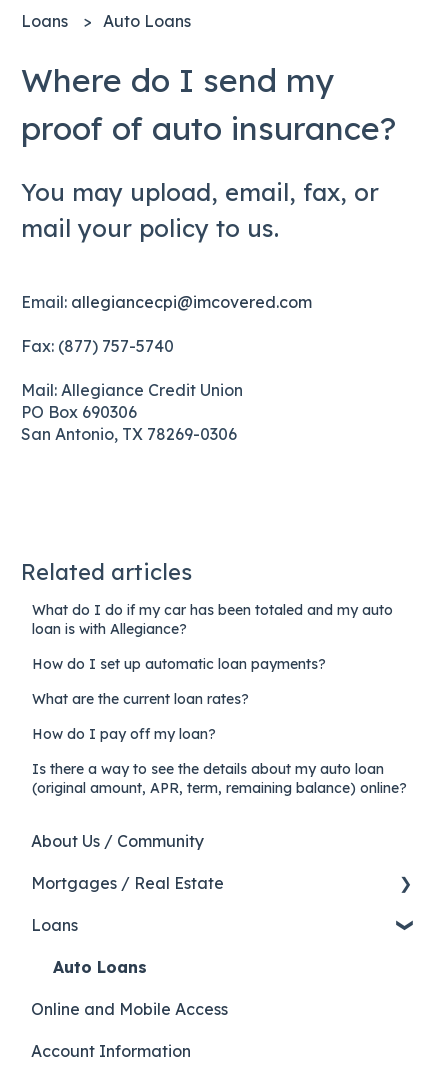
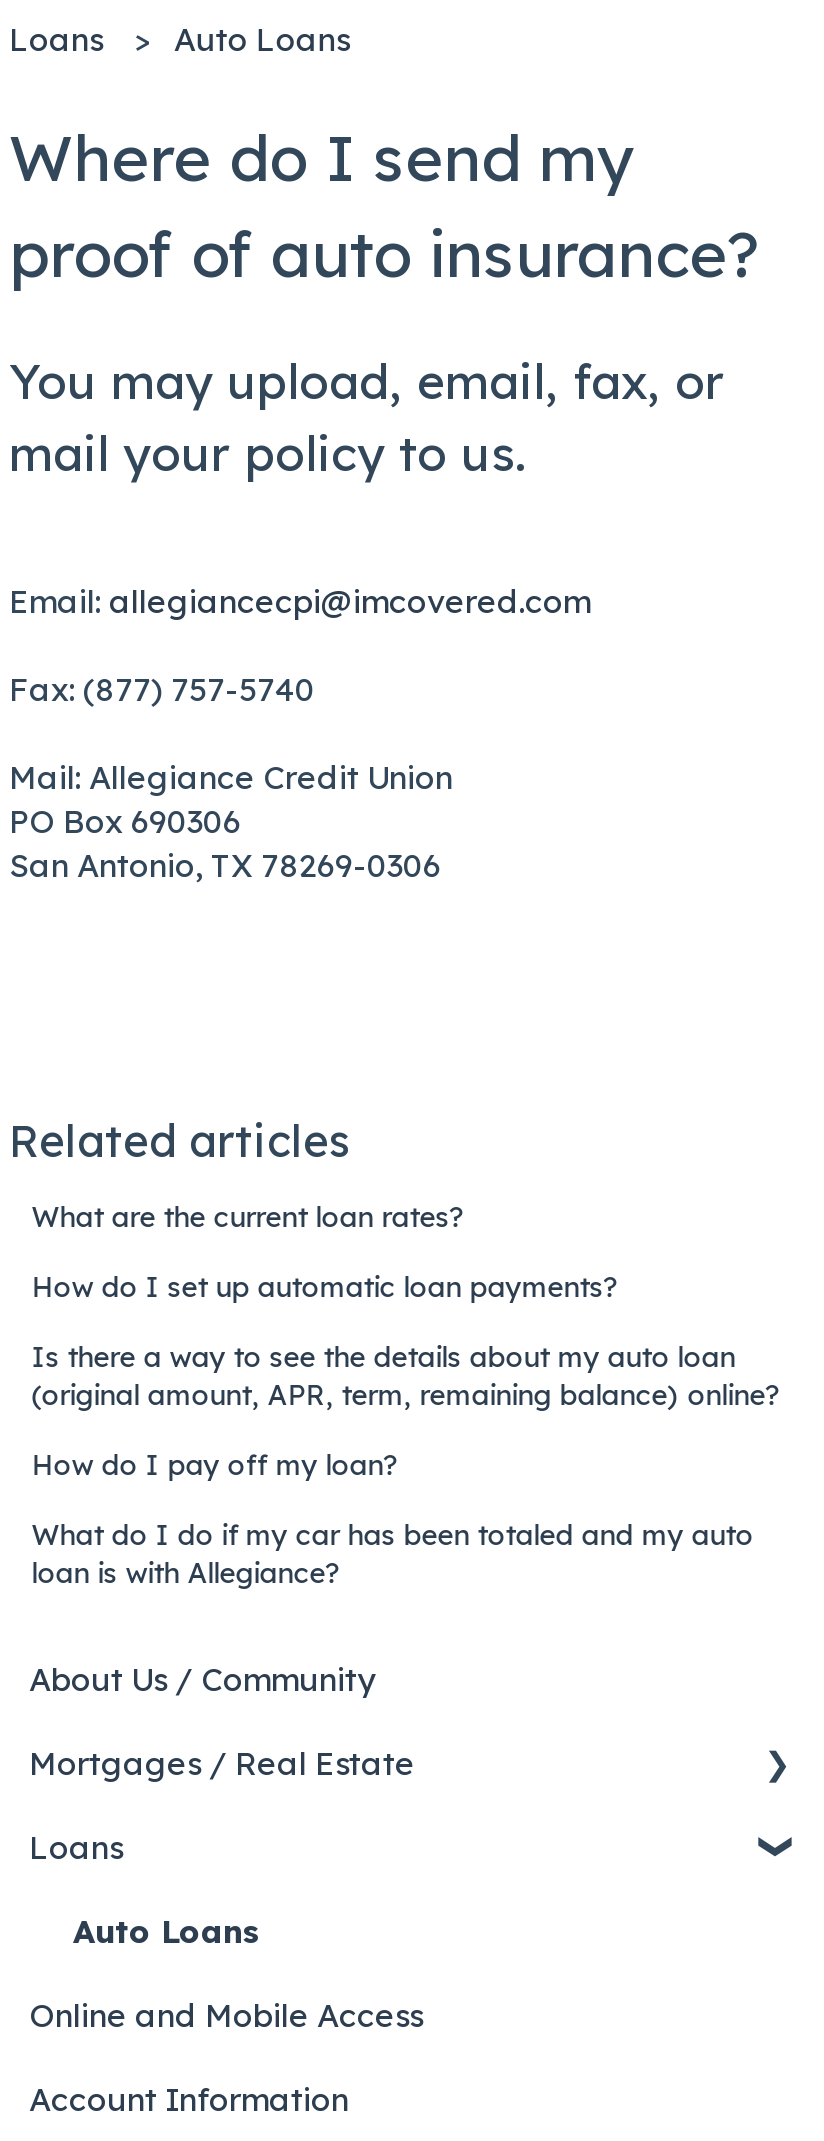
moved down: What do I do if my car has been totaled and my auto | loan is with Allegiance?

moved up: How do I set up automatic loan payments? | What are the current loan rates? | How do I pay off my loan? | Is there a way to see the details about my auto loan | (original amount, APR, term, remaining balance) online?
